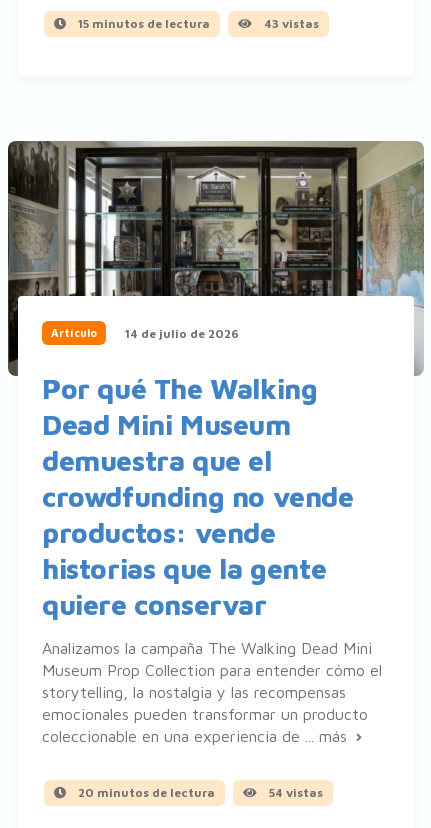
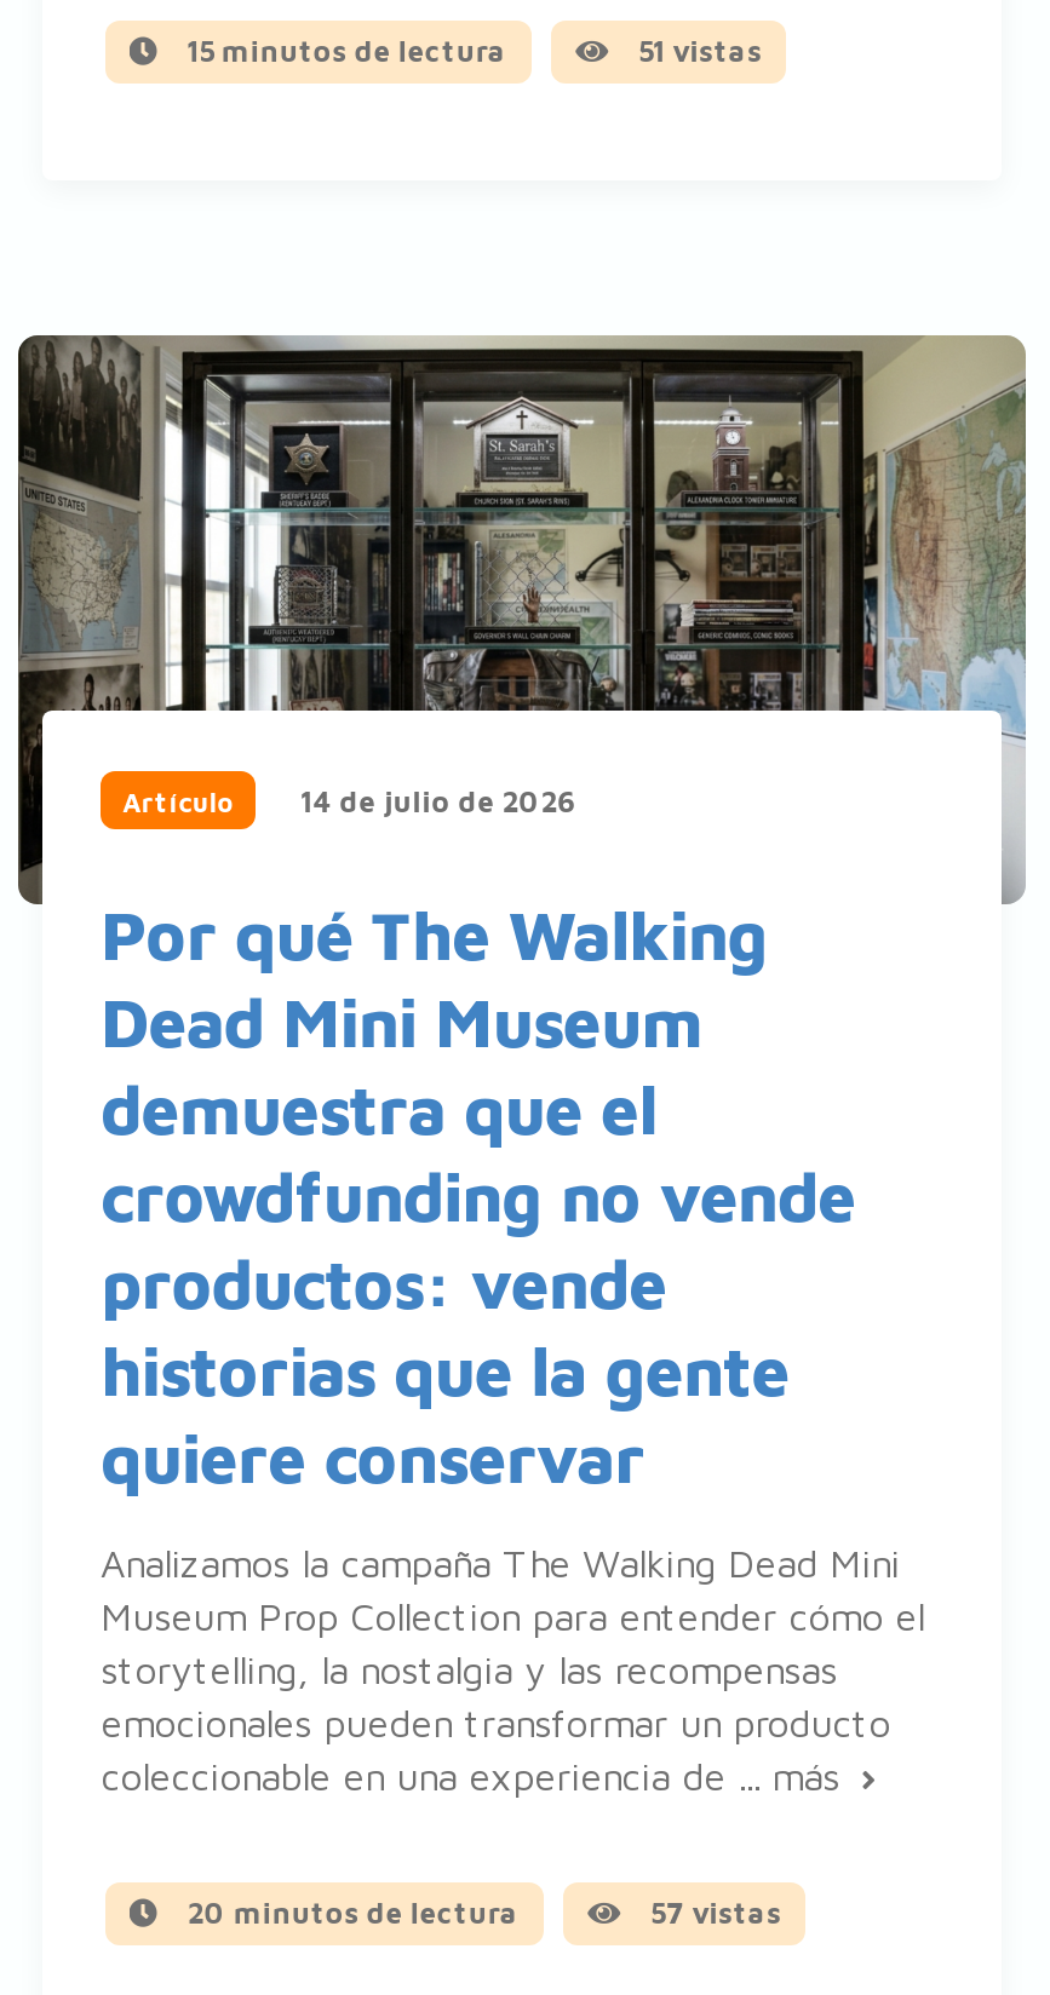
- 43 vistas
+ 51 vistas

- 54 vistas
+ 57 vistas
